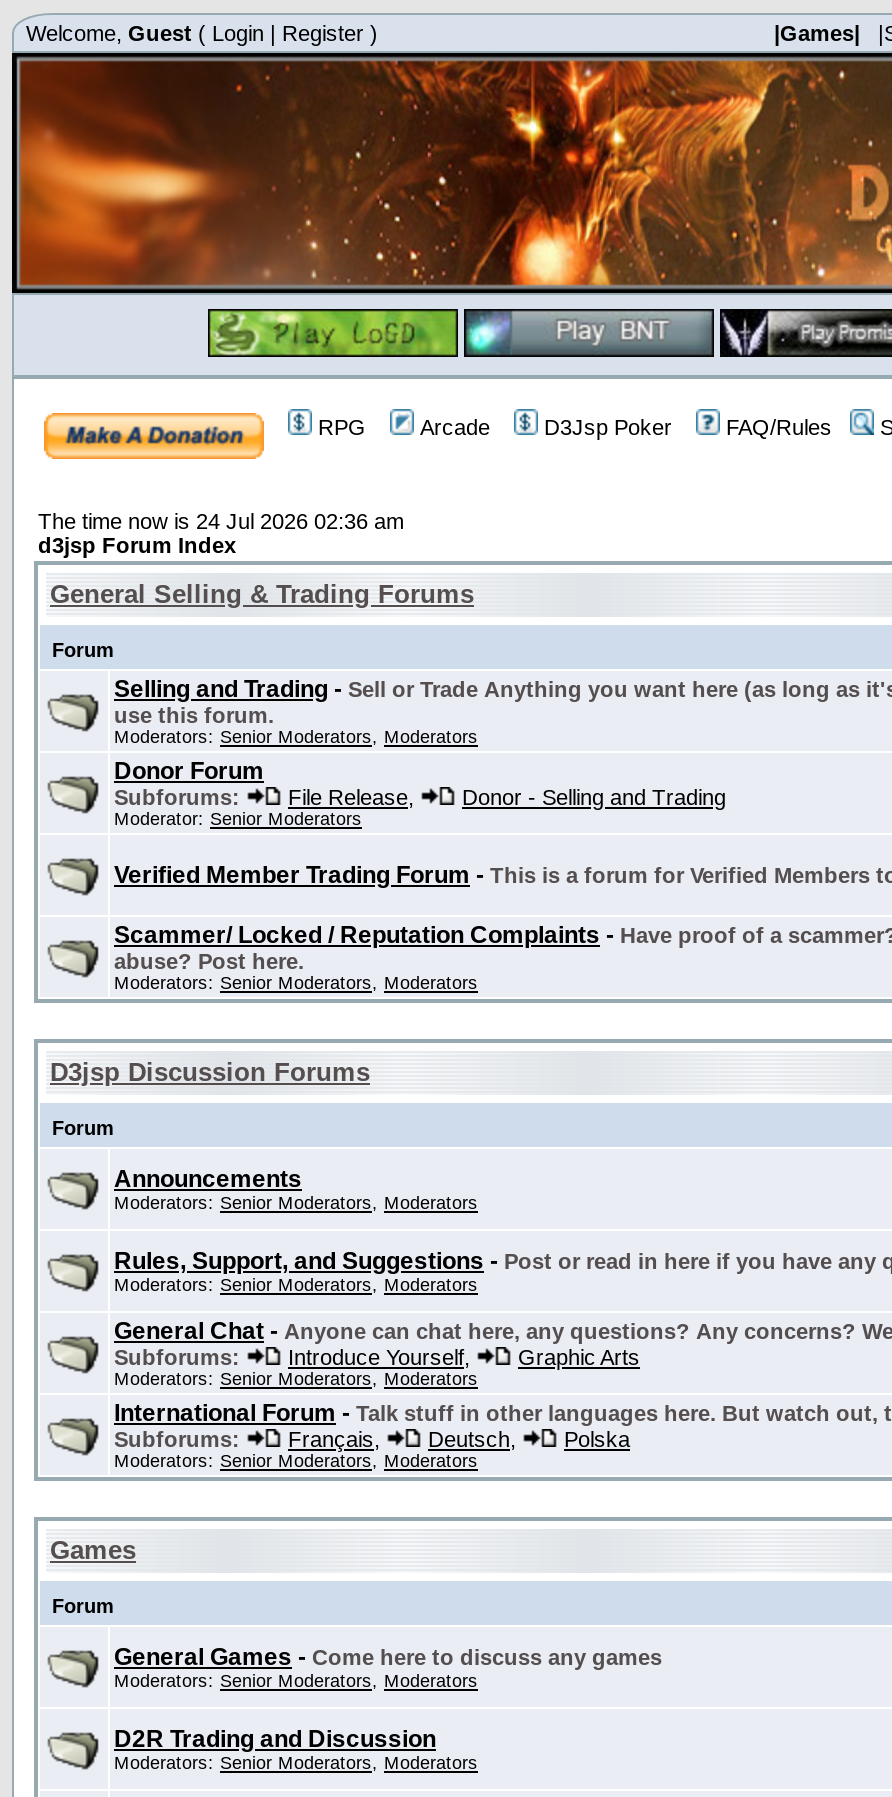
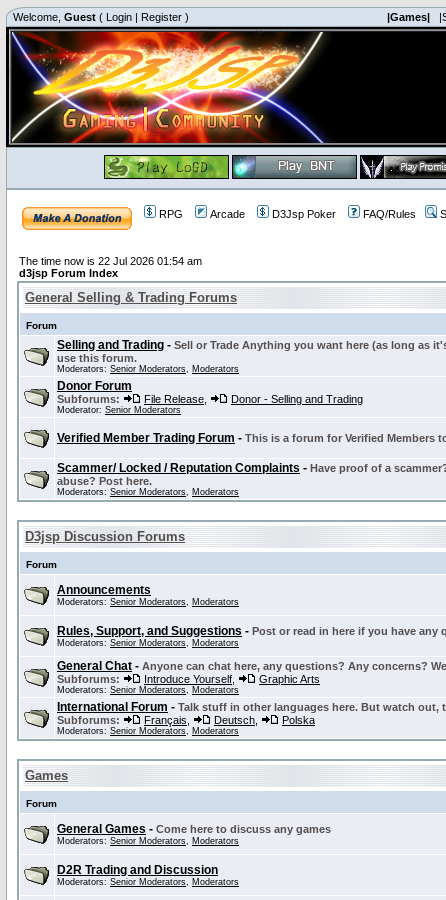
- [image]
+ [image]

- The time now is 24 Jul 2026 02:36 am
+ The time now is 22 Jul 2026 01:54 am
